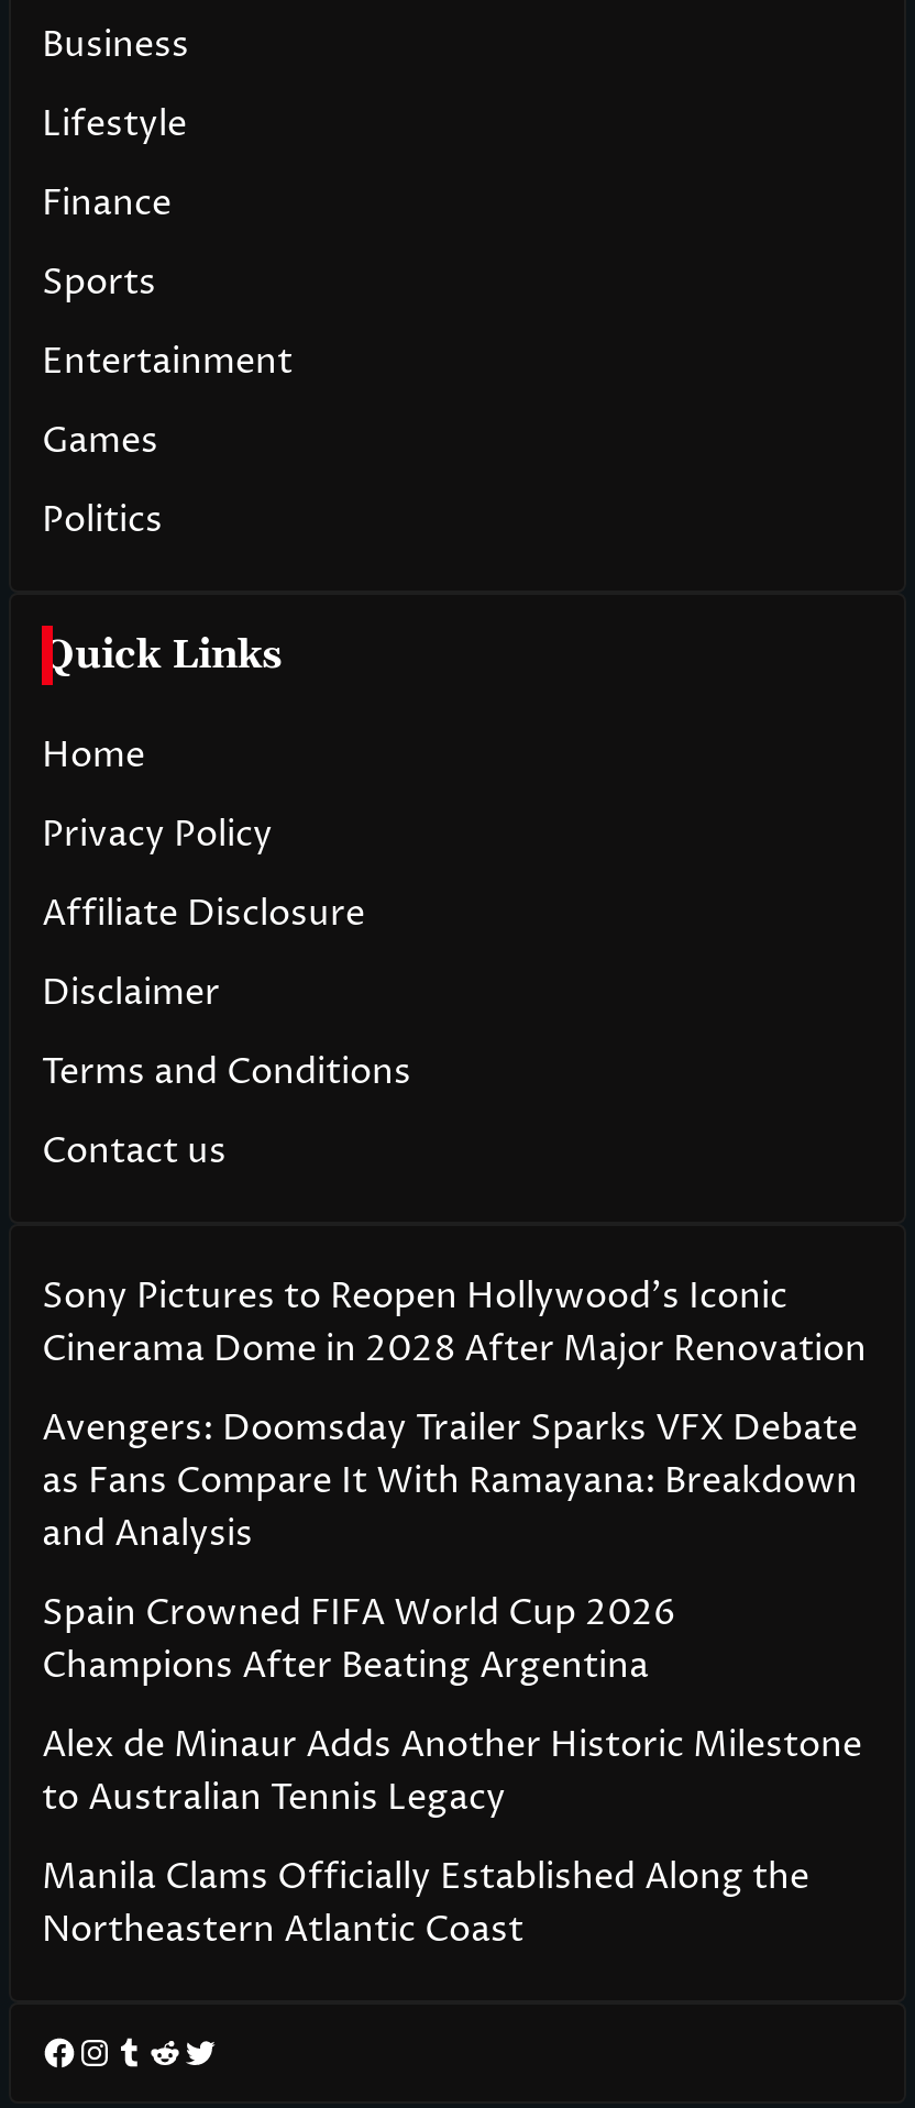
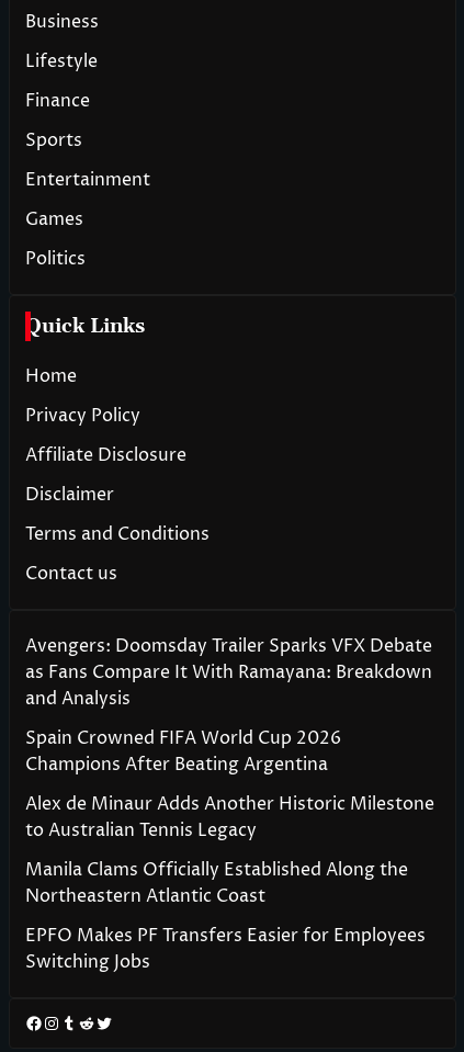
- Sony Pictures to Reopen Hollywood’s Iconic
- Cinerama Dome in 2028 After Major Renovation

moved up: Avengers: Doomsday Trailer Sparks VFX Debate | as Fans Compare It With Ramayana: Breakdown | and Analysis | ... | Manila Clams Officially Established Along the | Northeastern Atlantic Coast

+ EPFO Makes PF Transfers Easier for Employees
+ Switching Jobs
